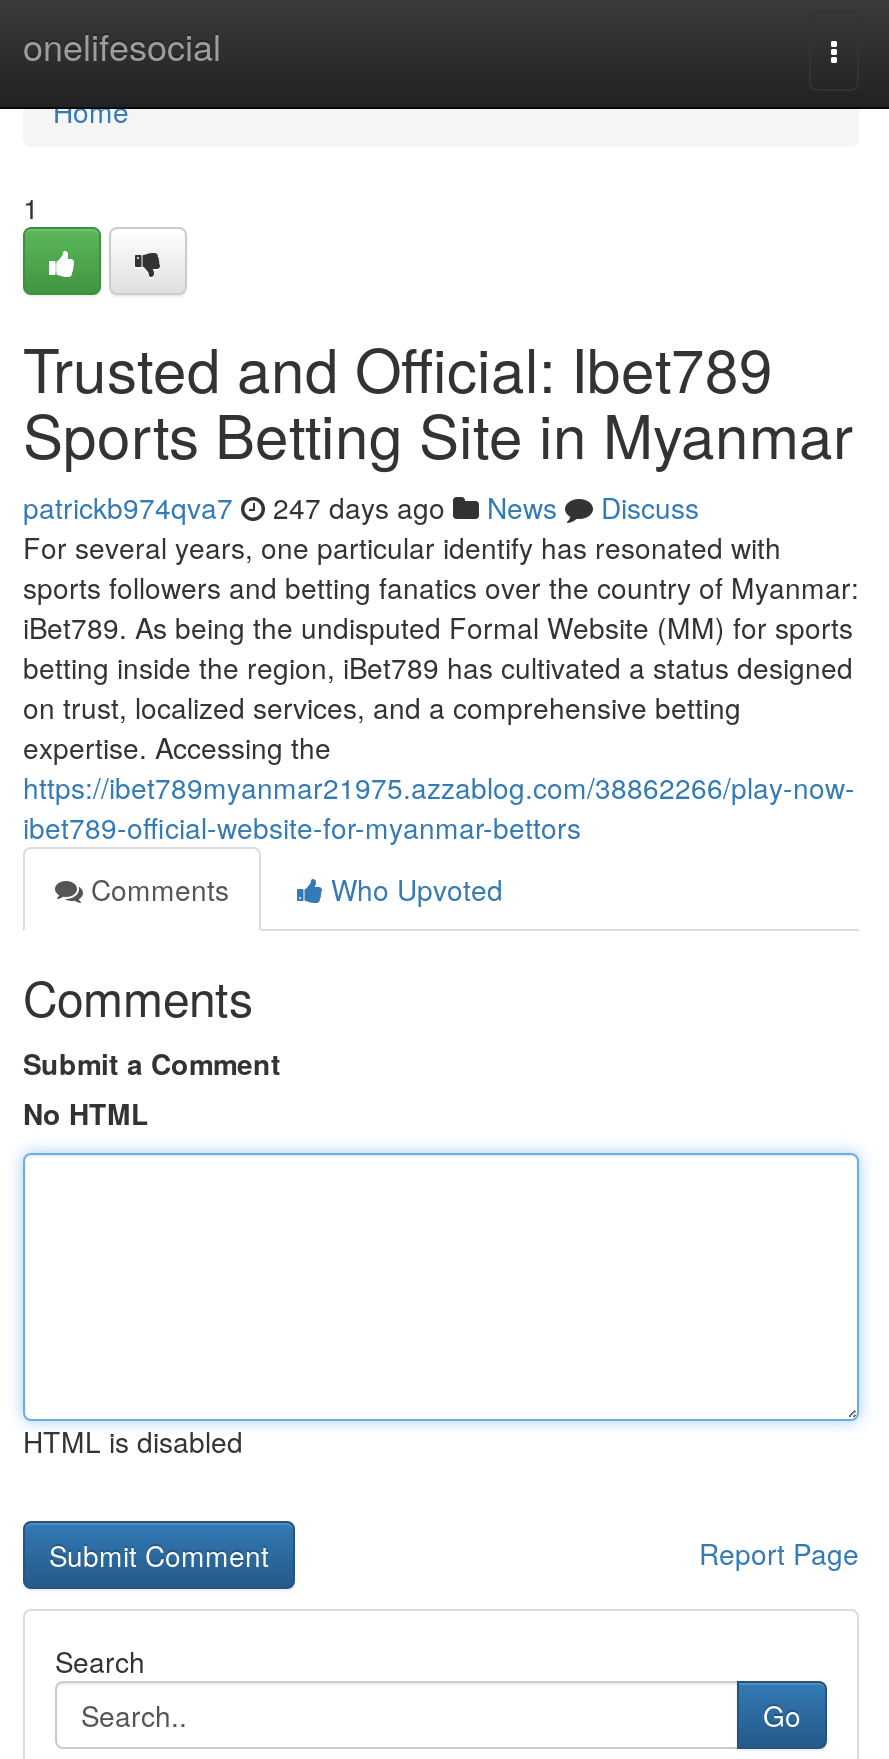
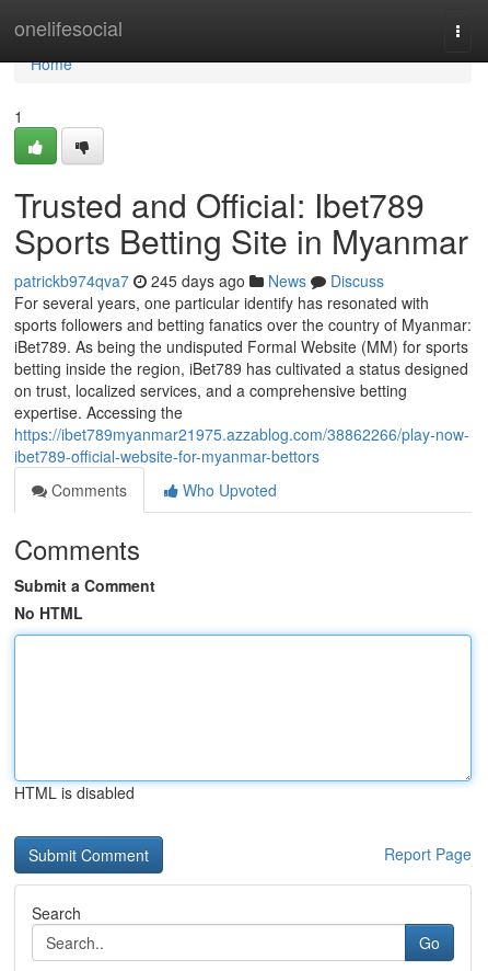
- patrickb974qva7 247 days ago News Discuss
+ patrickb974qva7 245 days ago News Discuss
